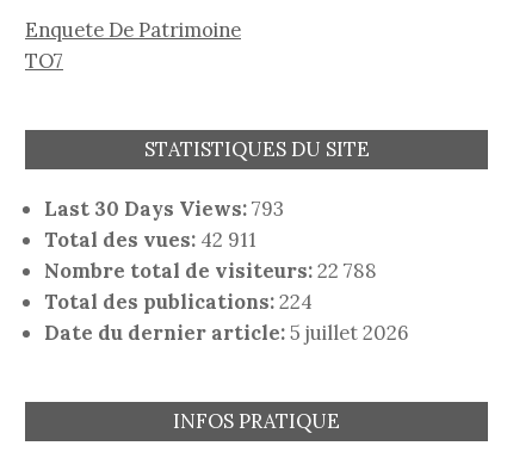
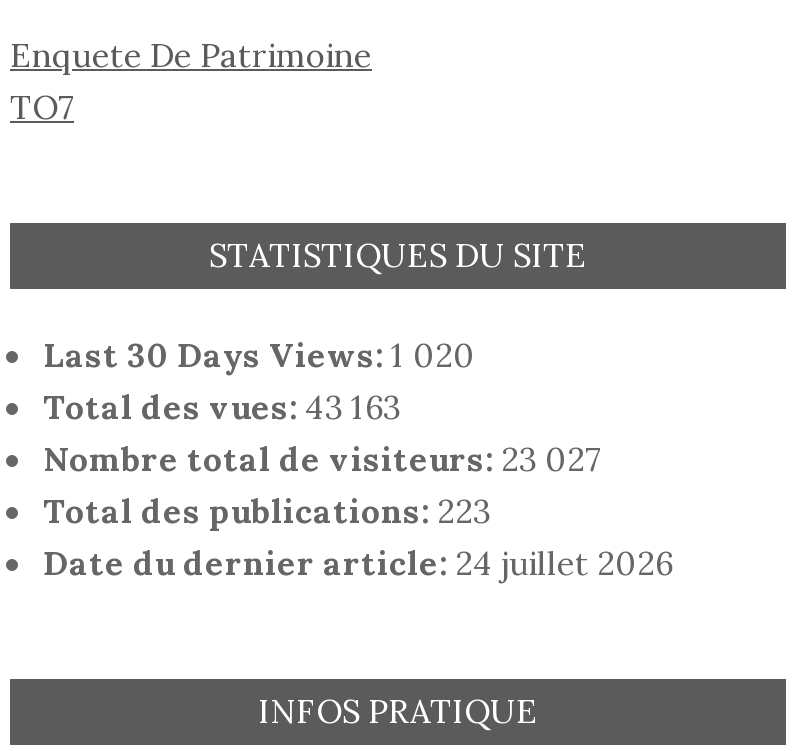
- Last 30 Days Views: 793
+ Last 30 Days Views: 1 020

- Total des vues: 42 911
+ Total des vues: 43 163

- Nombre total de visiteurs: 22 788
+ Nombre total de visiteurs: 23 027

- Total des publications: 224
+ Total des publications: 223

- Date du dernier article: 5 juillet 2026
+ Date du dernier article: 24 juillet 2026
